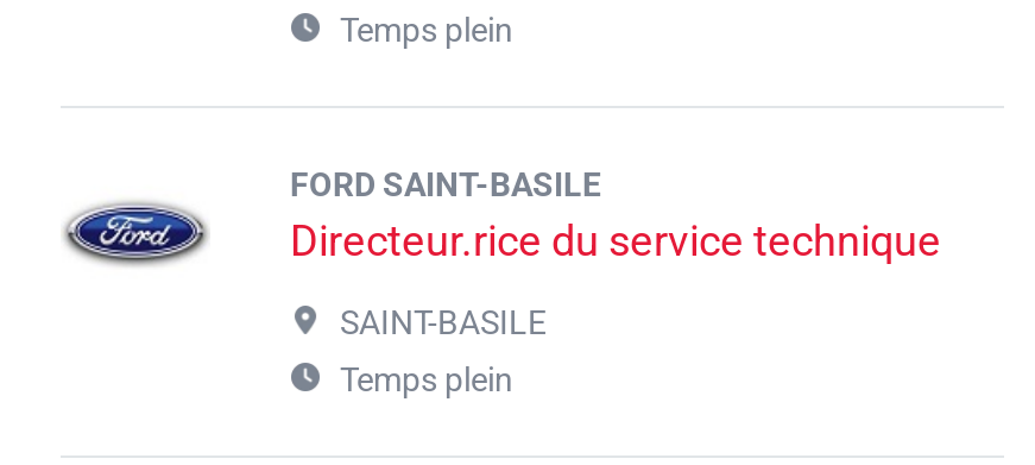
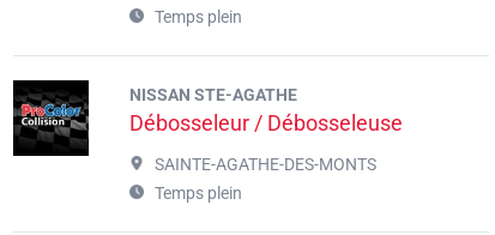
- [image]
- FORD SAINT-BASILE
- Directeur.rice du service technique
+ [image]
+ NISSAN STE-AGATHE
+ Débosseleur / Débosseleuse

- SAINT-BASILE
+ SAINTE-AGATHE-DES-MONTS
